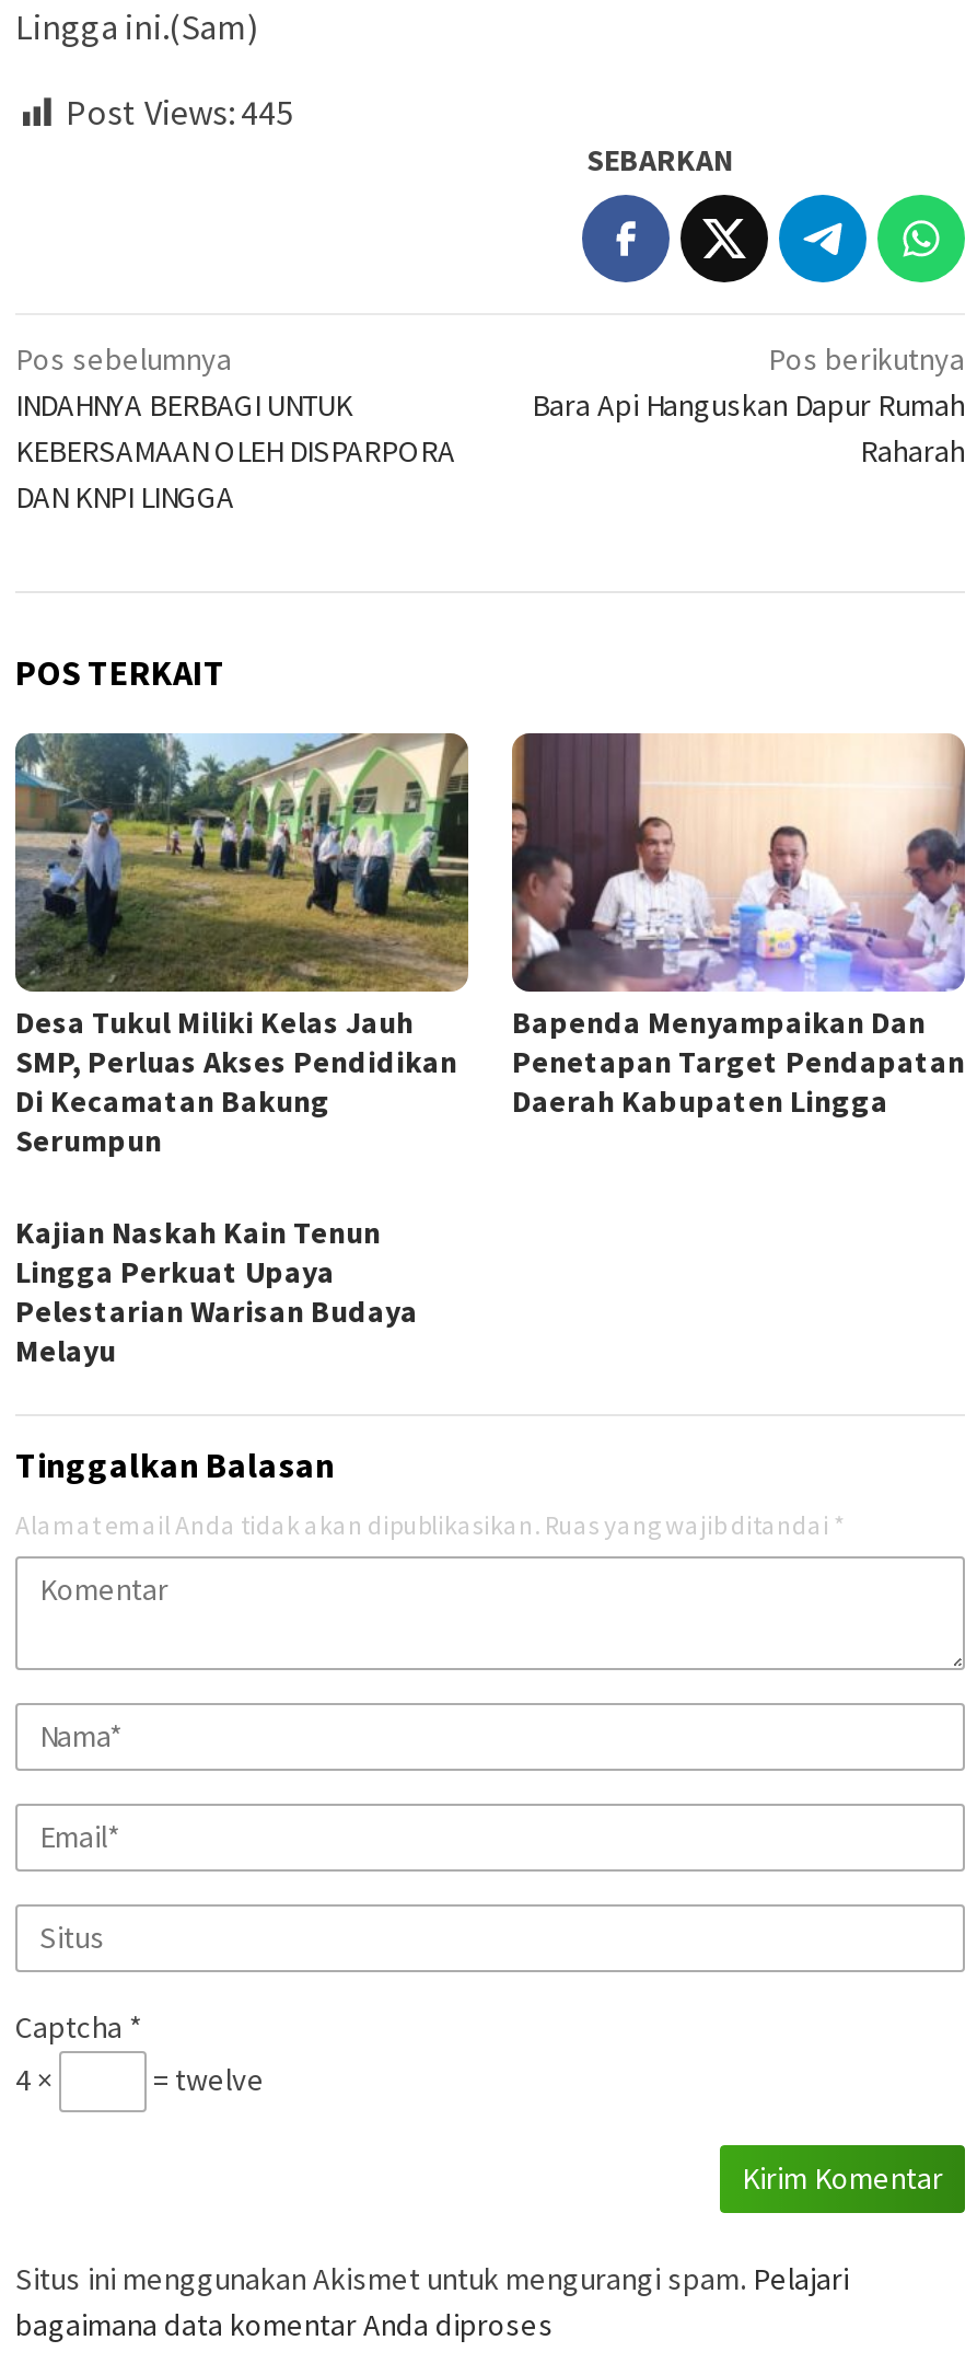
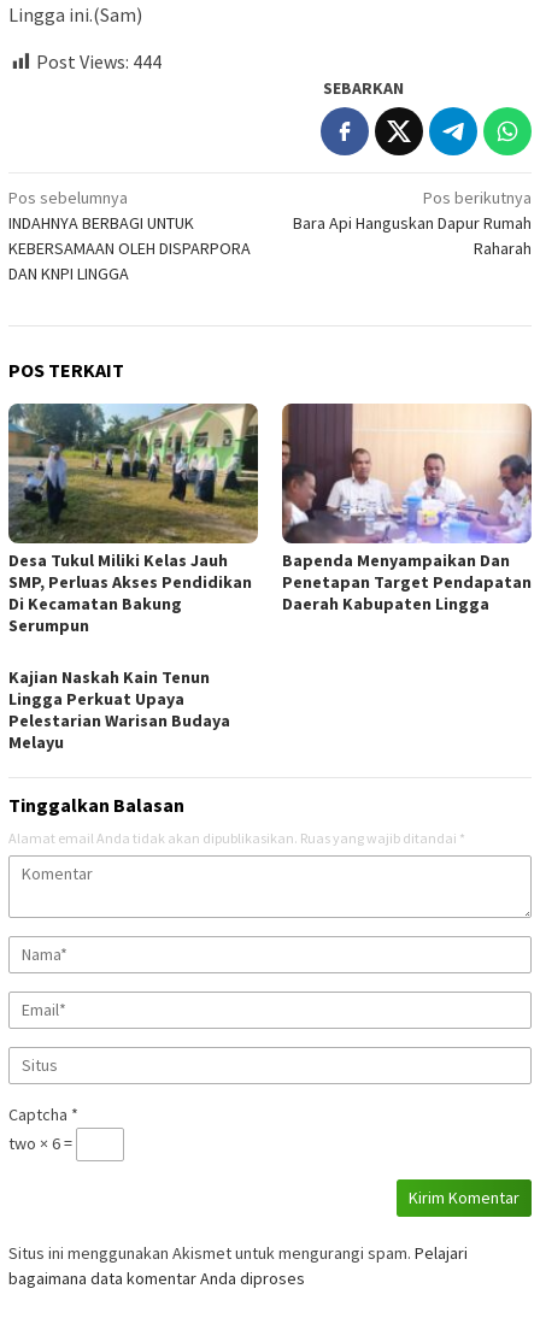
- Post Views: 445
+ Post Views: 444

- 4 ×
- = twelve
+ two × 6 =
